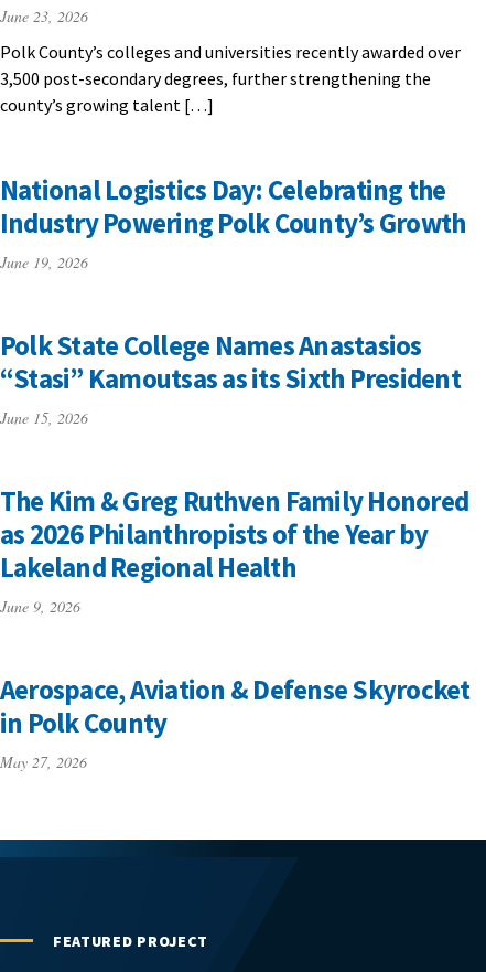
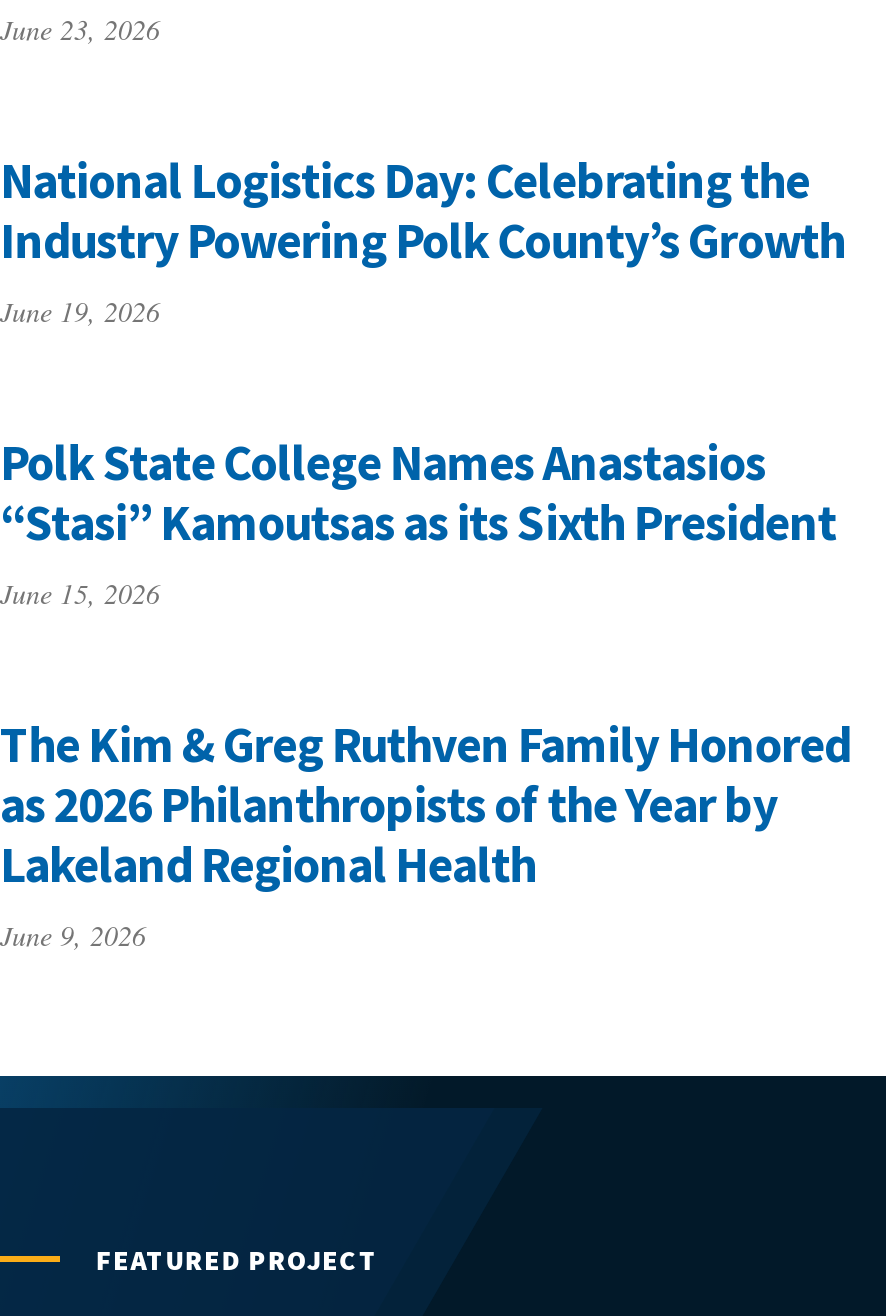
- Polk County’s colleges and universities recently awarded over
- 3,500 post-secondary degrees, further strengthening the
- county’s growing talent […]

- Aerospace, Aviation & Defense Skyrocket
- in Polk County
- May 27, 2026
